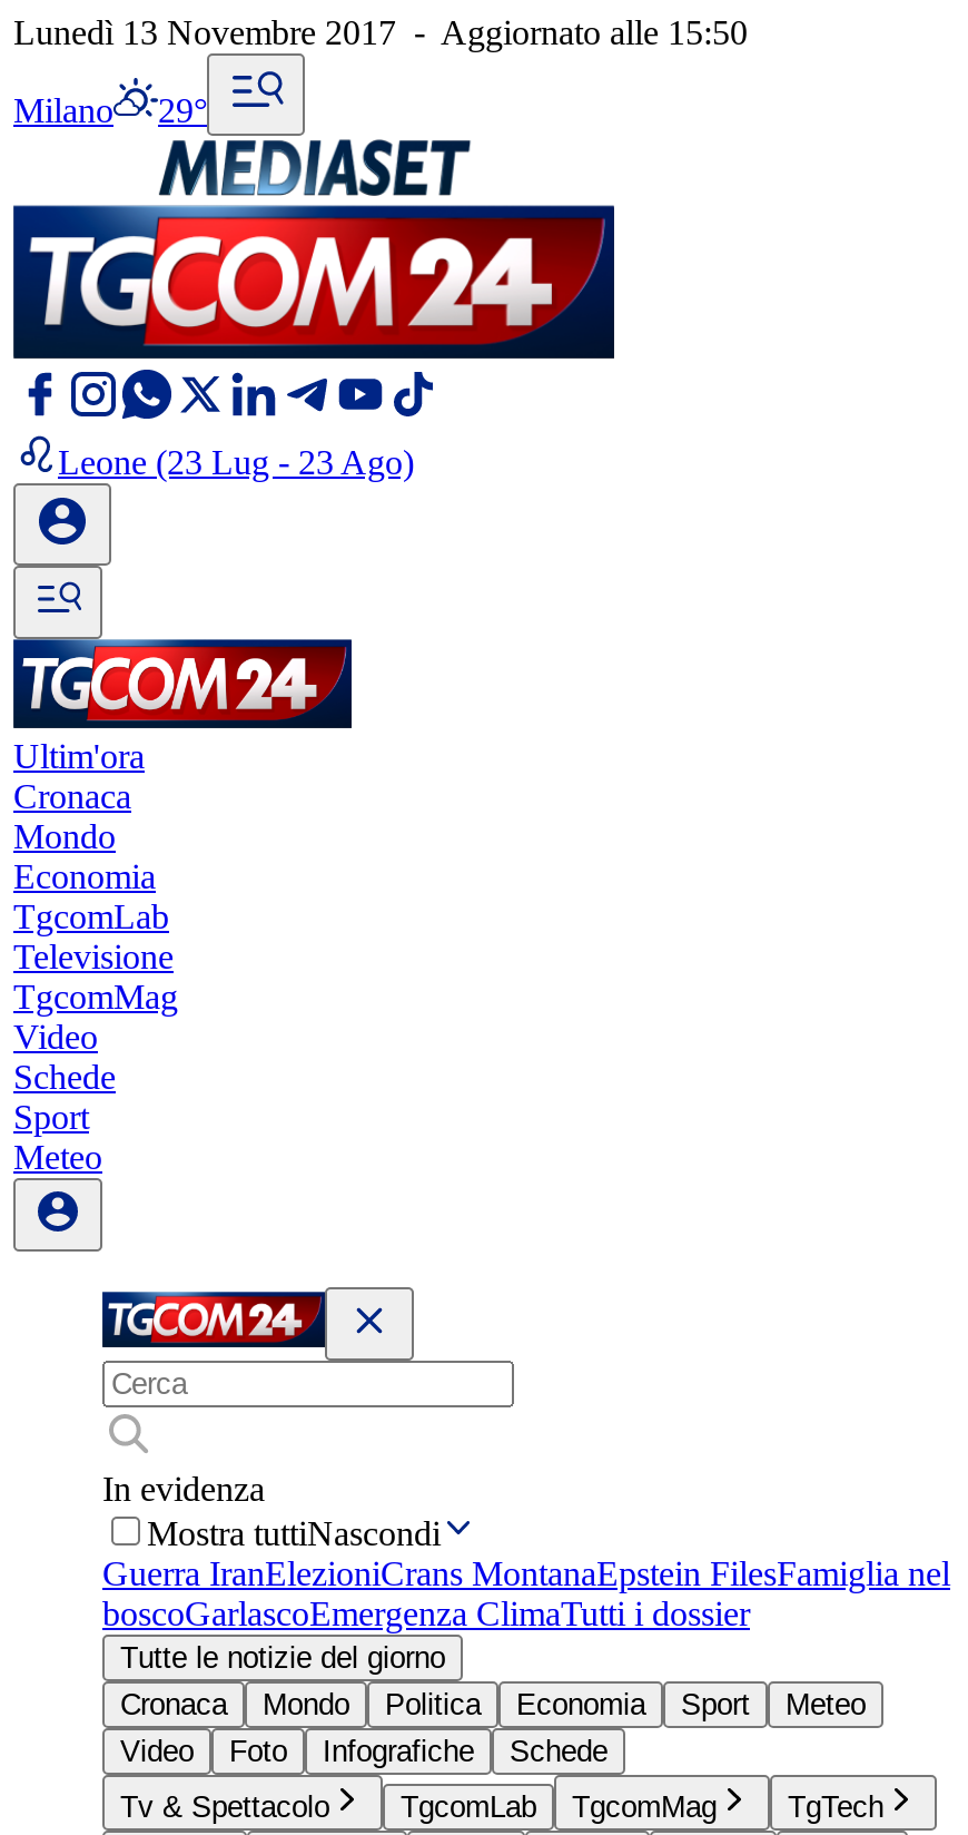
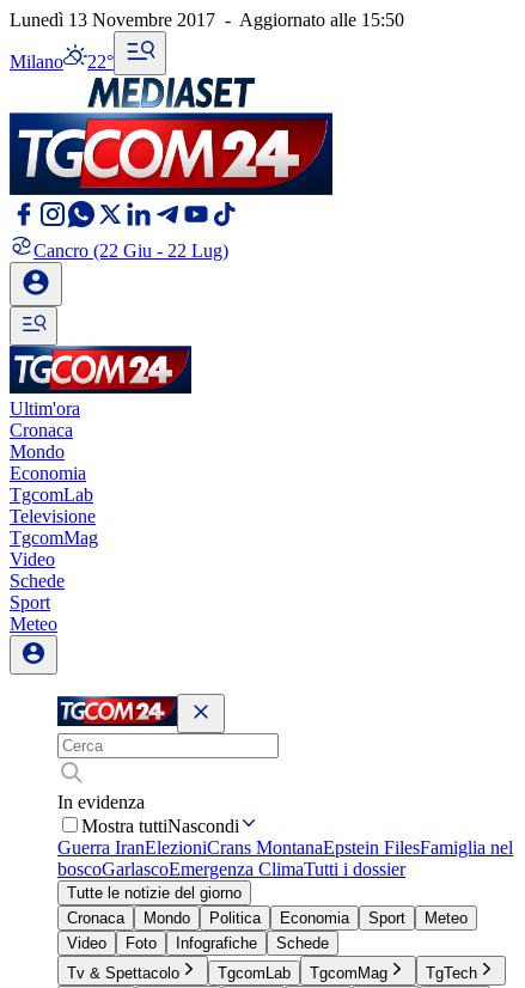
- Milano 29°
+ Milano 22°

- Leone (23 Lug - 23 Ago)
+ Cancro (22 Giu - 22 Lug)
